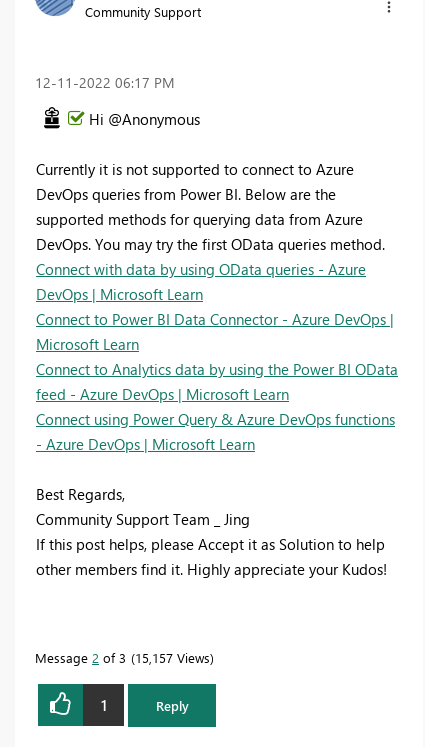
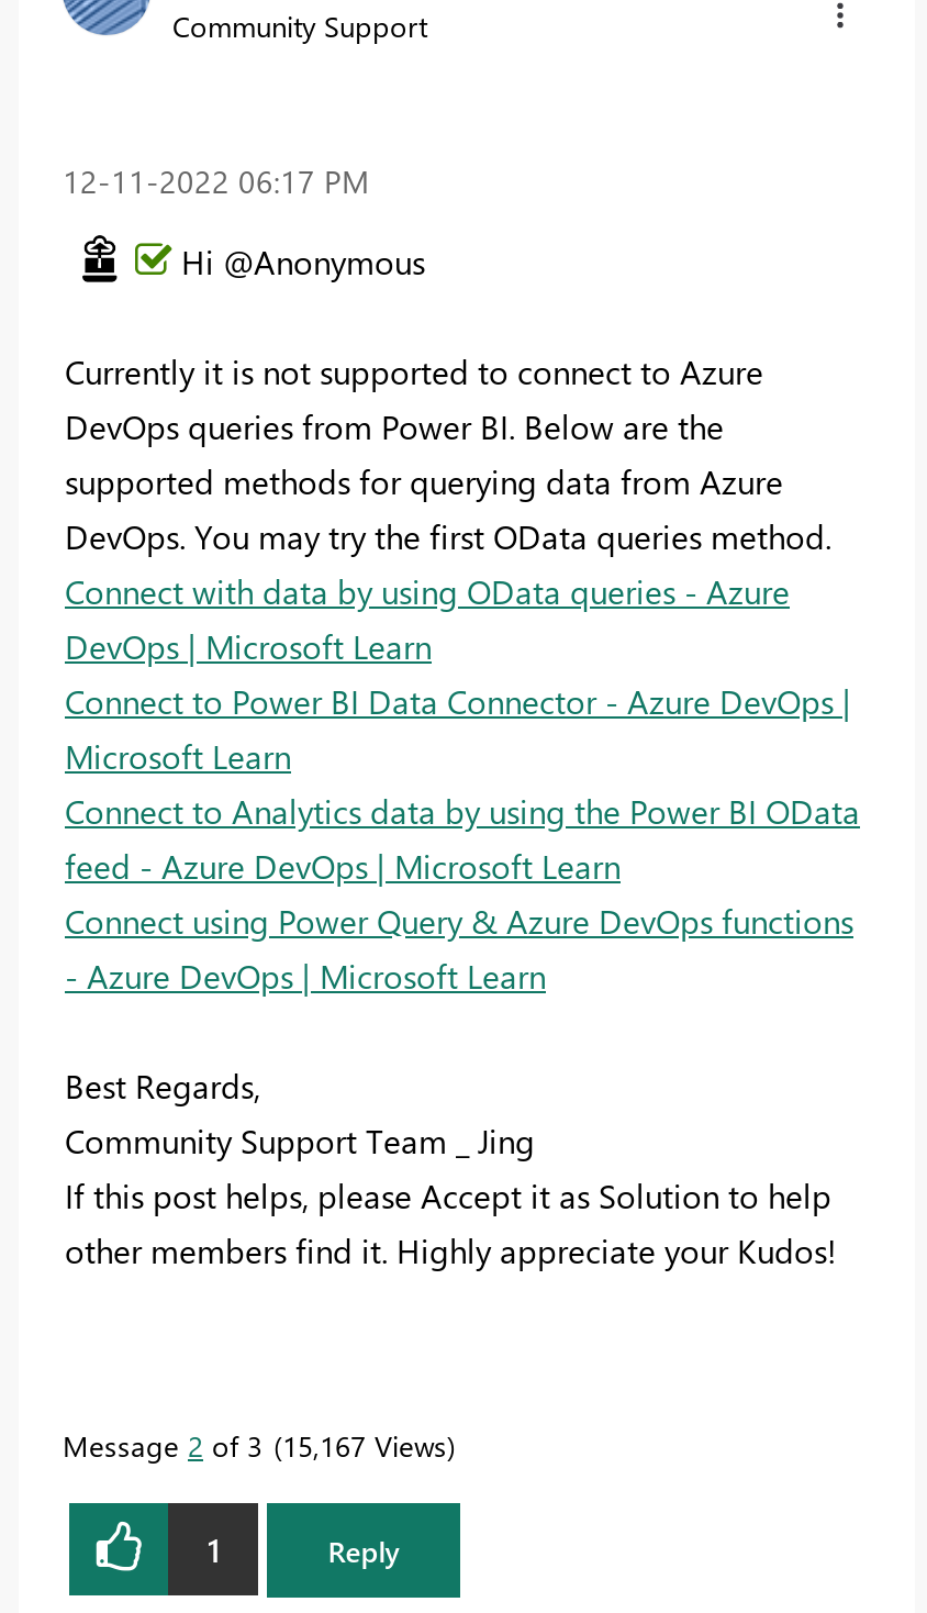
- Message 2 of 3 15,157 Views
+ Message 2 of 3 15,167 Views
